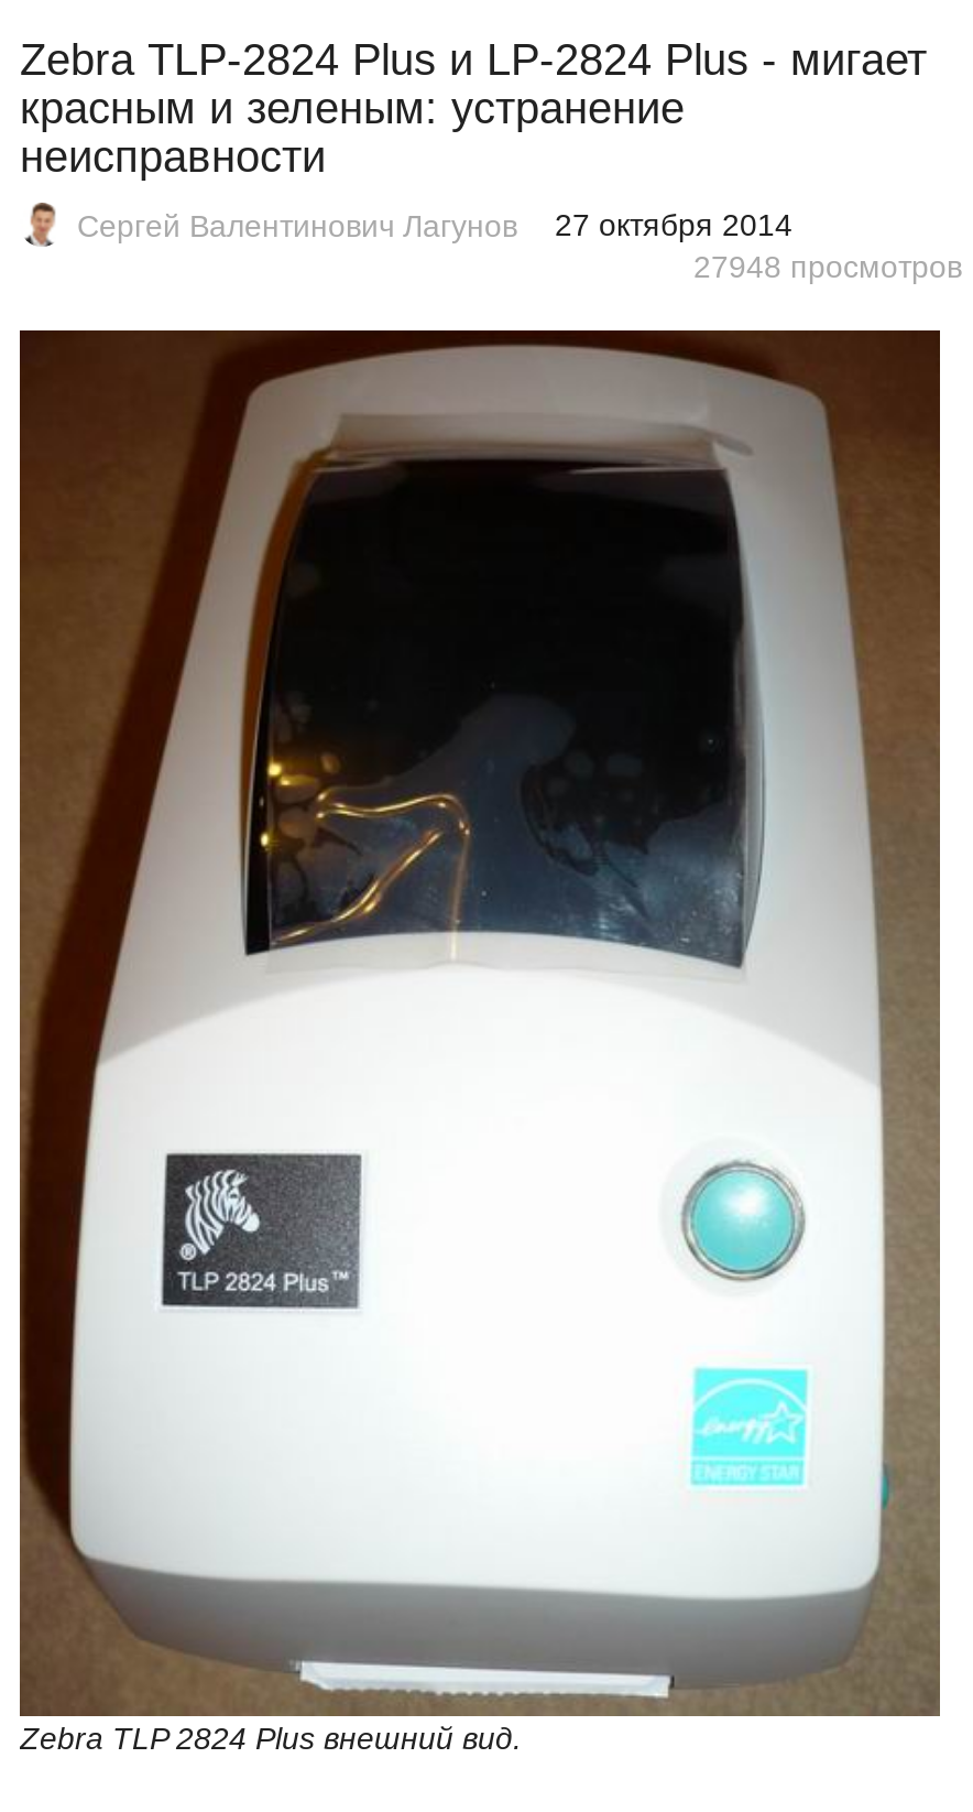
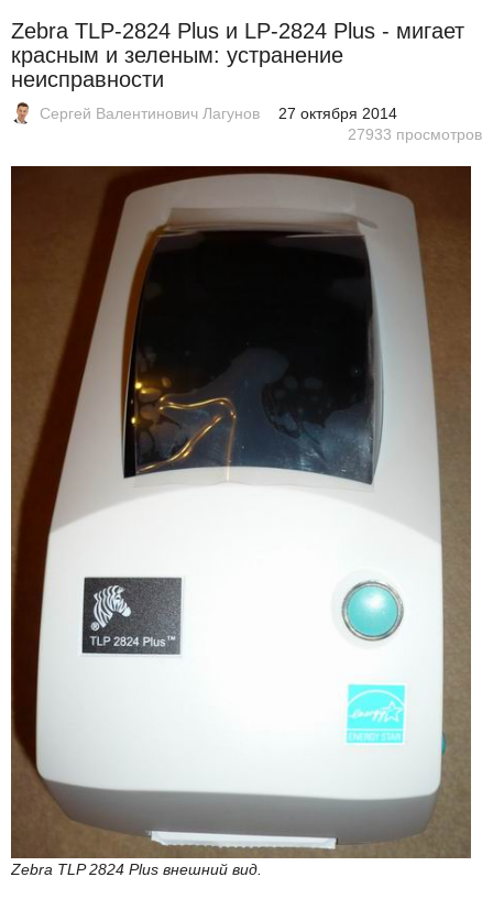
- 27948 просмотров
+ 27933 просмотров
